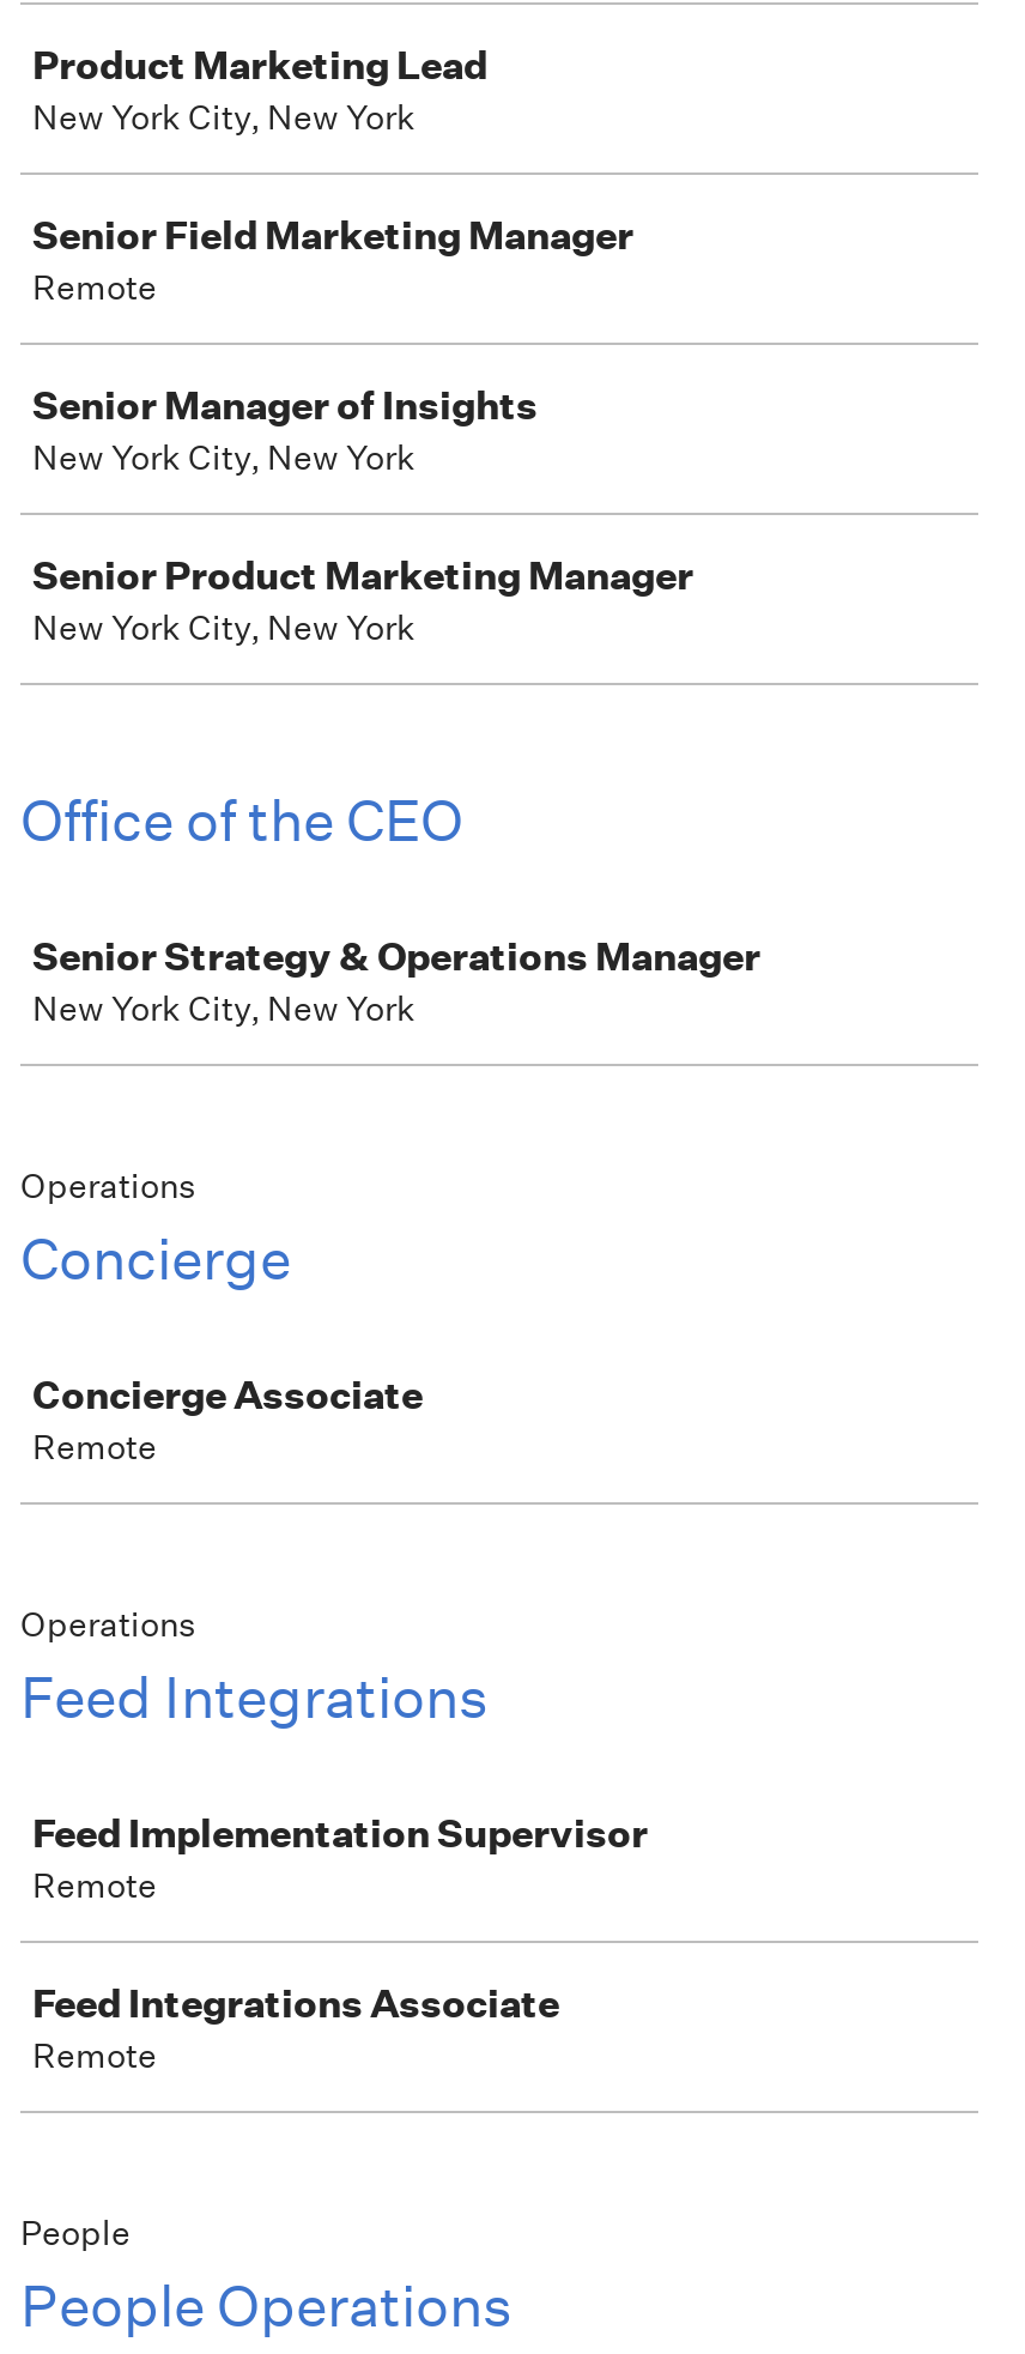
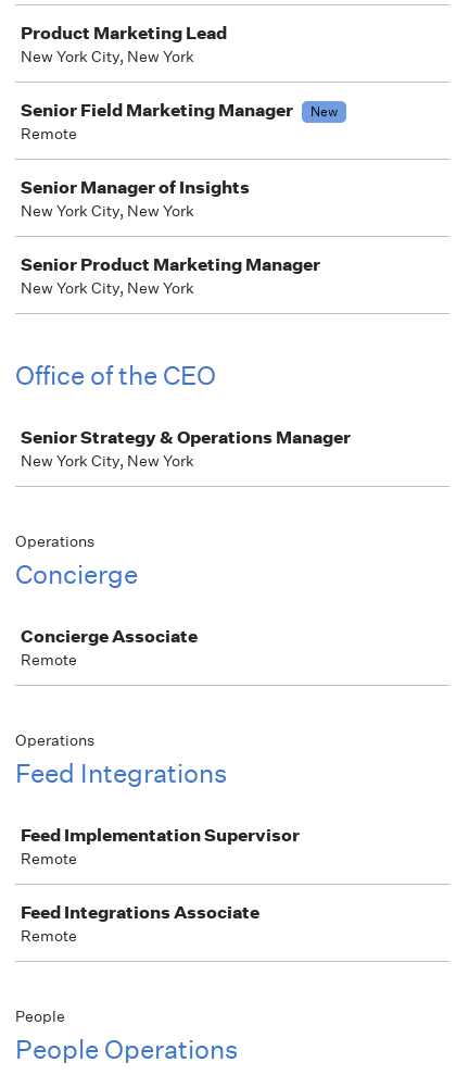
+ New
